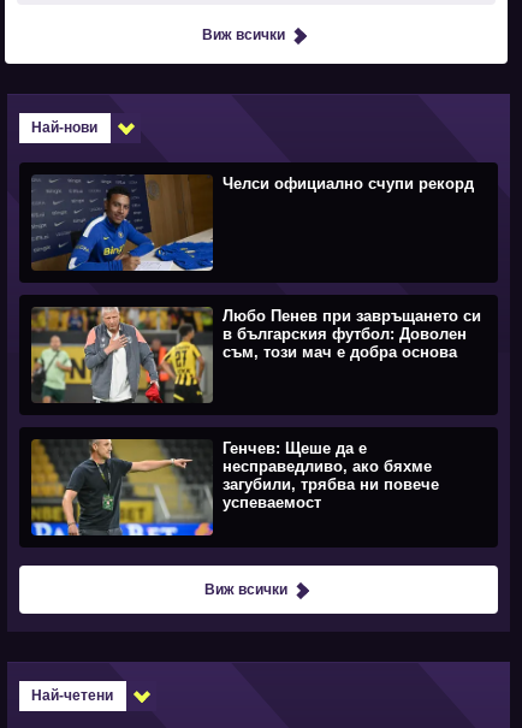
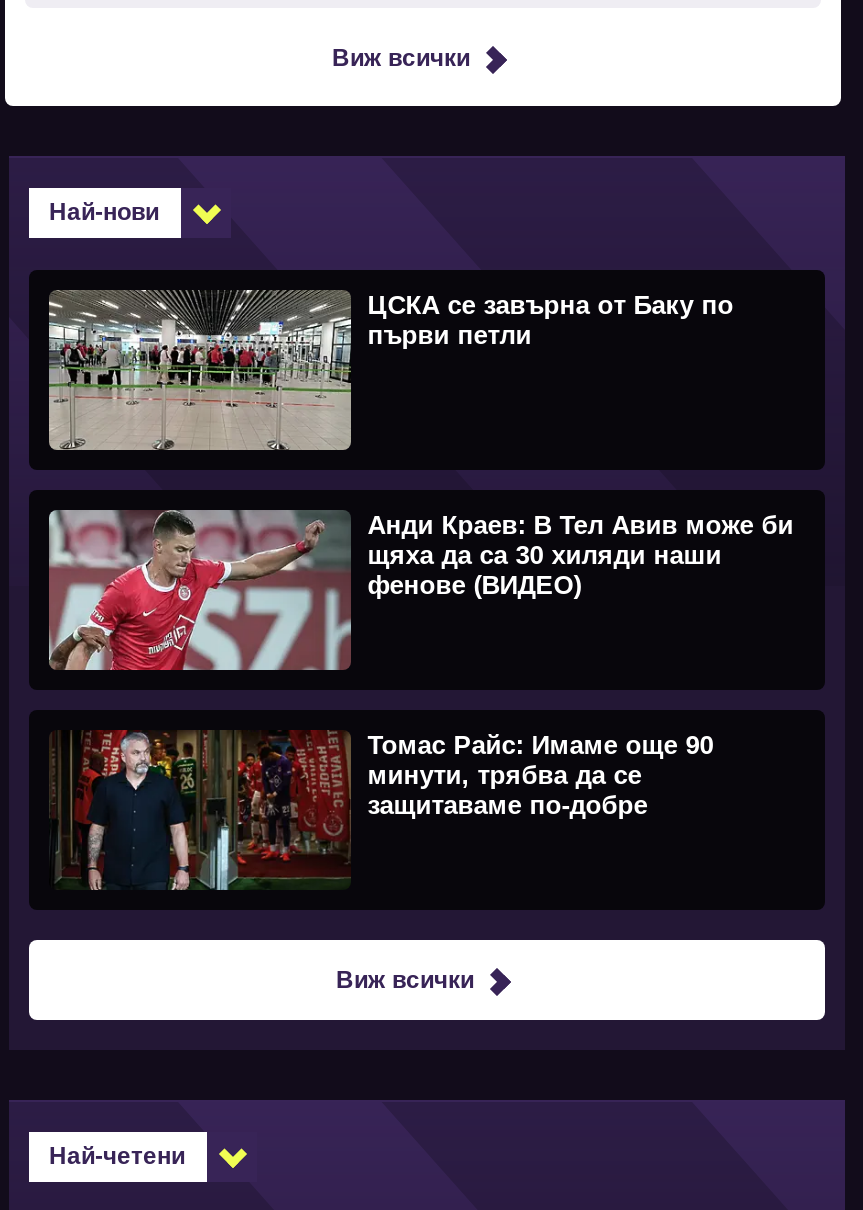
- [image]
- Челси официално счупи рекорд
+ [image]
+ ЦСКА се завърна от Баку по
+ първи петли

- [image]
- Любо Пенев при завръщането си
- в българския футбол: Доволен
- съм, този мач е добра основа
+ [image]
+ Анди Краев: В Тел Авив може би
+ щяха да са 30 хиляди наши
+ фенове (ВИДЕО)

- [image]
- Генчев: Щеше да е
- несправедливо, ако бяхме
- загубили, трябва ни повече
- успеваемост
+ [image]
+ Томас Райс: Имаме още 90
+ минути, трябва да се
+ защитаваме по-добре
